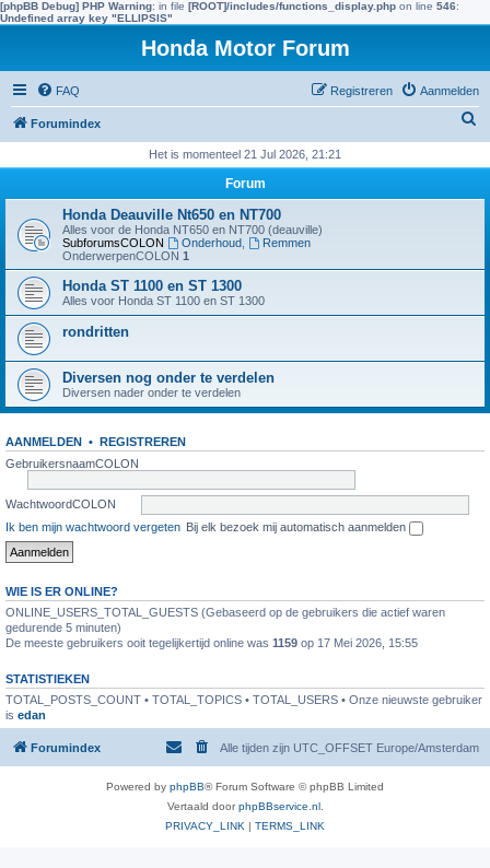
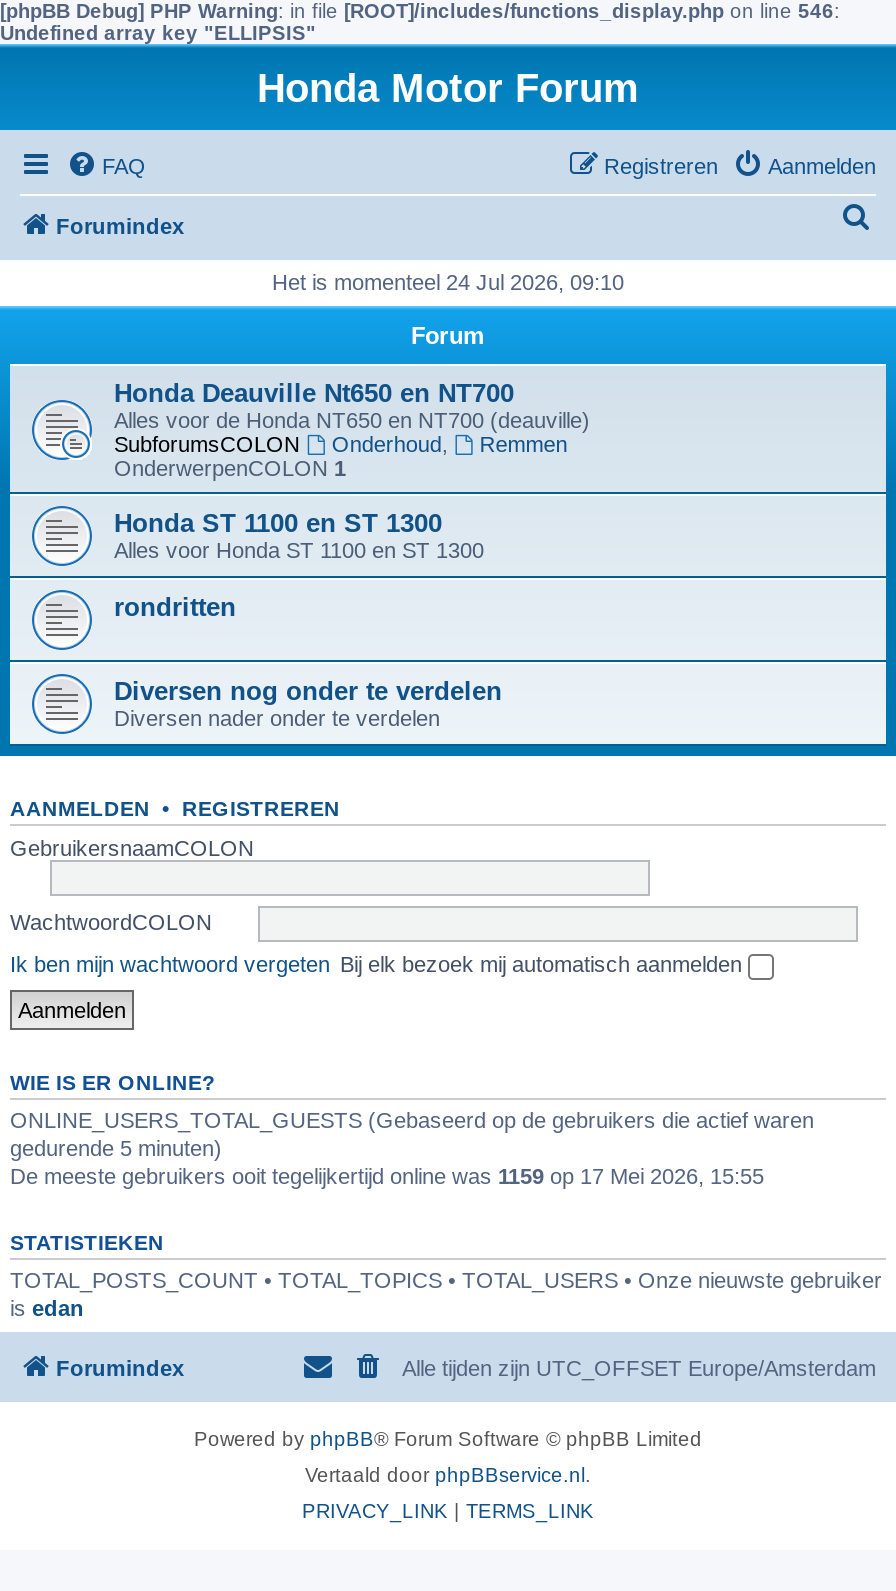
- Het is momenteel 21 Jul 2026, 21:21
+ Het is momenteel 24 Jul 2026, 09:10
